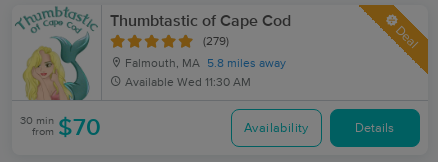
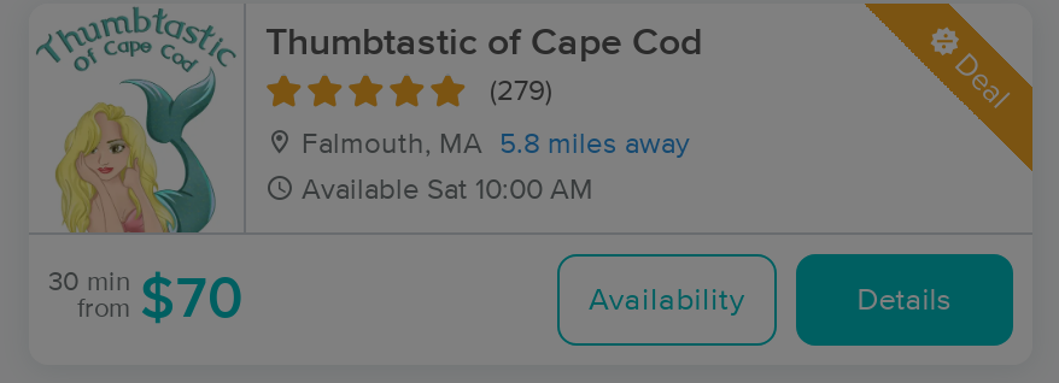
- Available Wed 11:30 AM
+ Available Sat 10:00 AM
